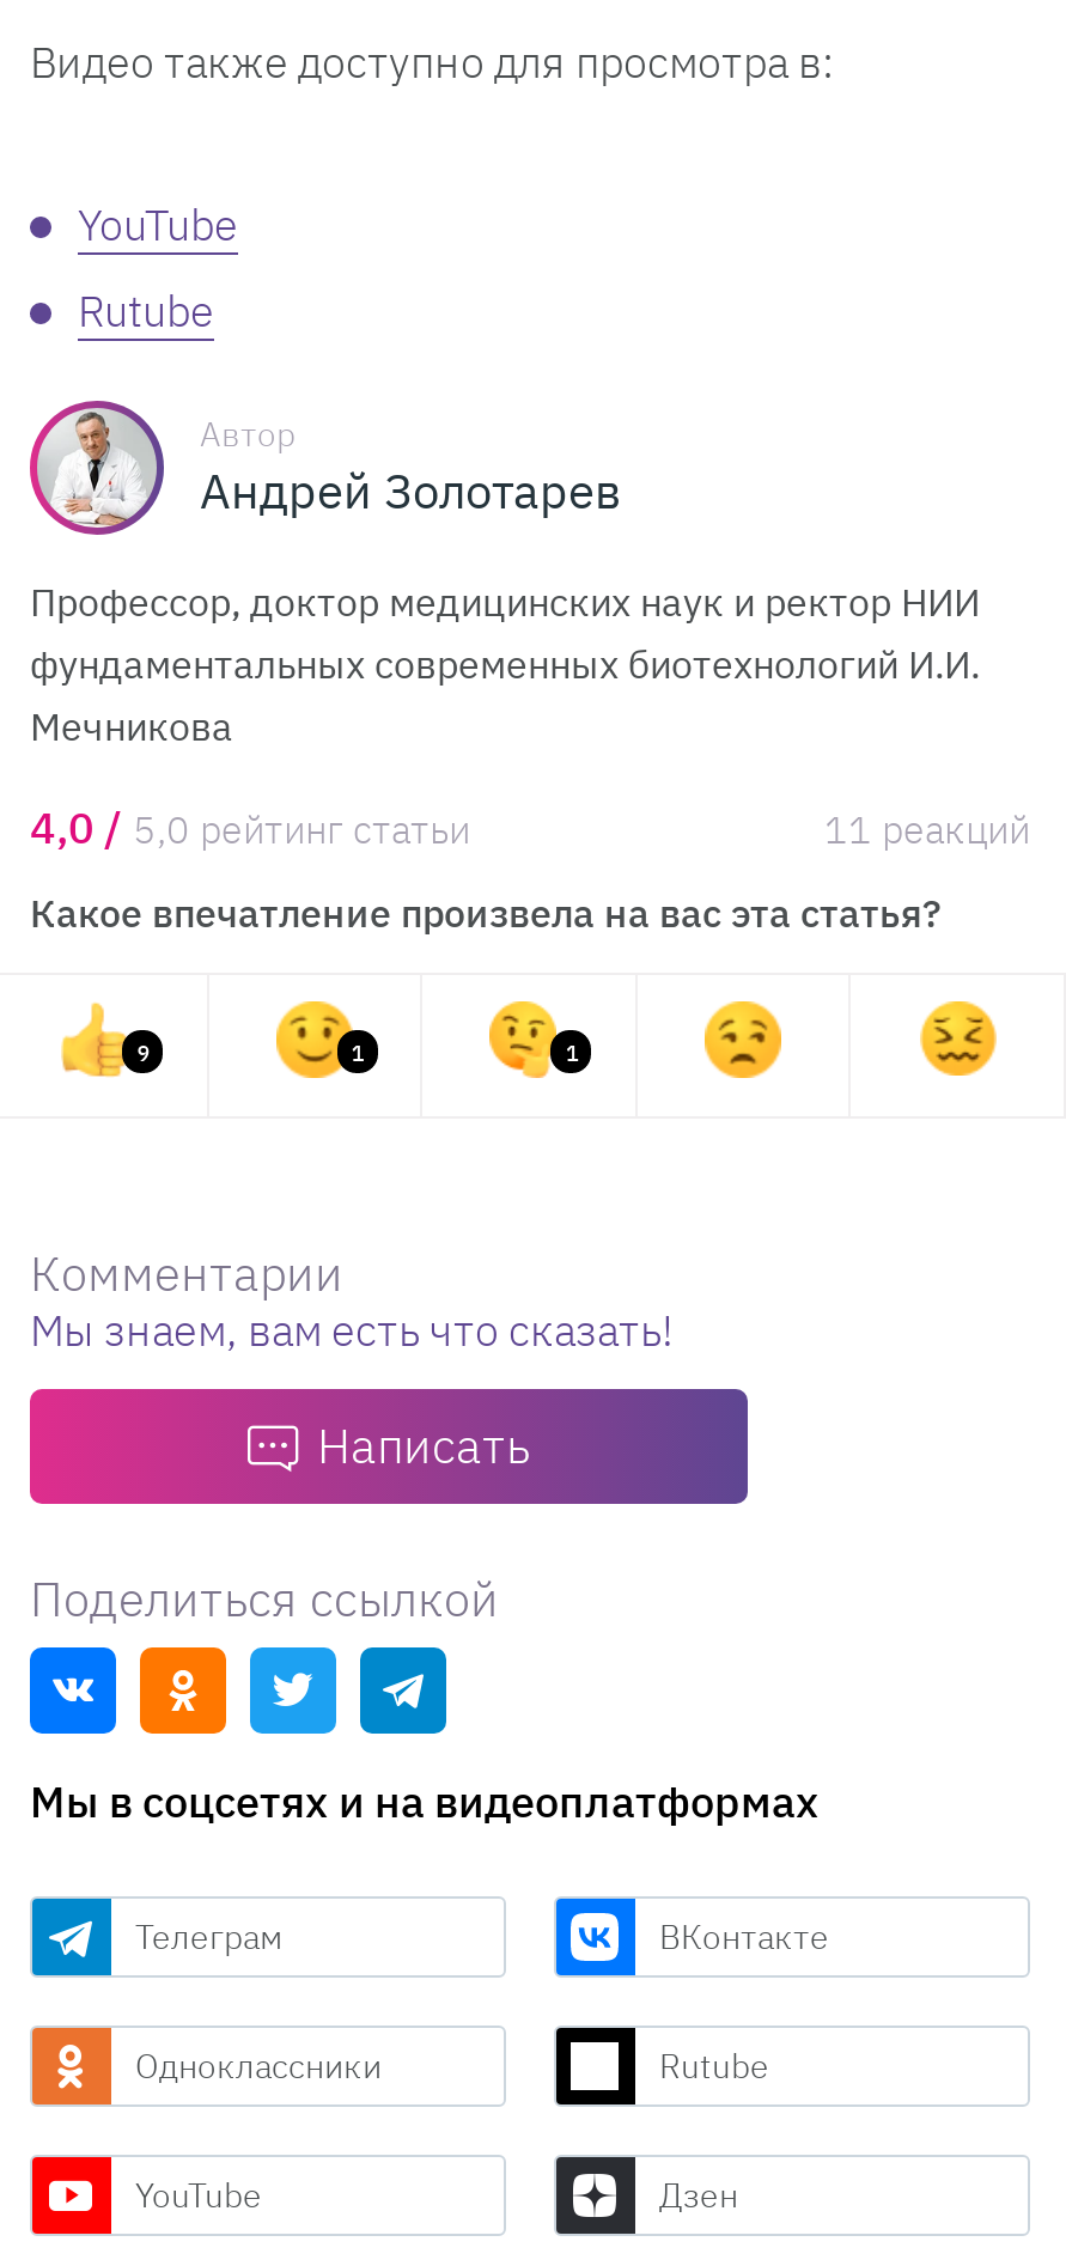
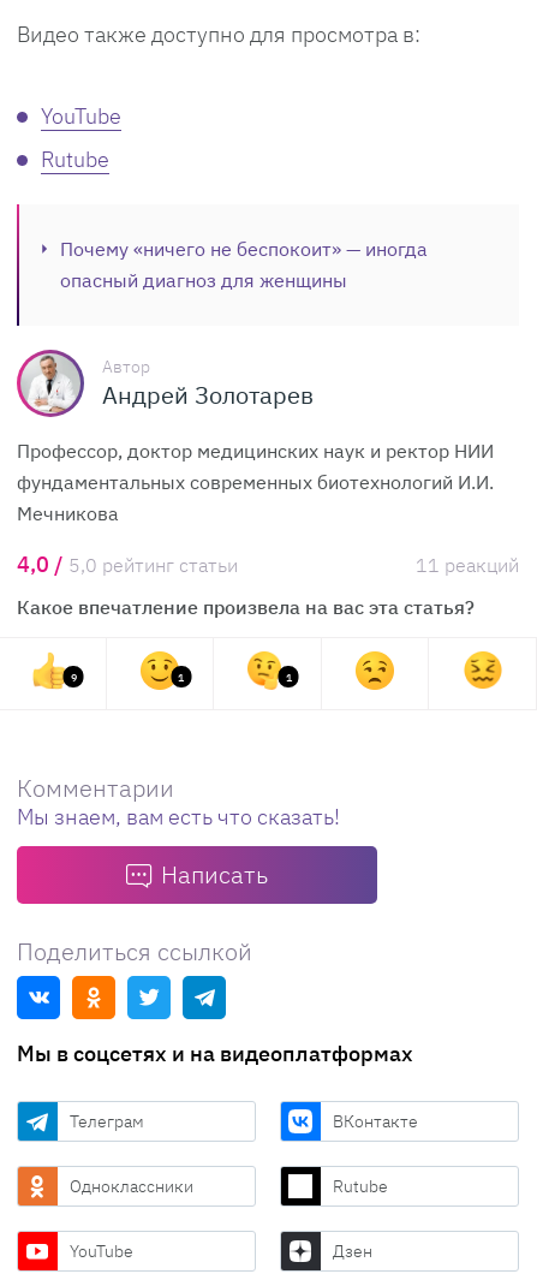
+ Почему «ничего не беспокоит» — иногда
+ опасный диагноз для женщины
